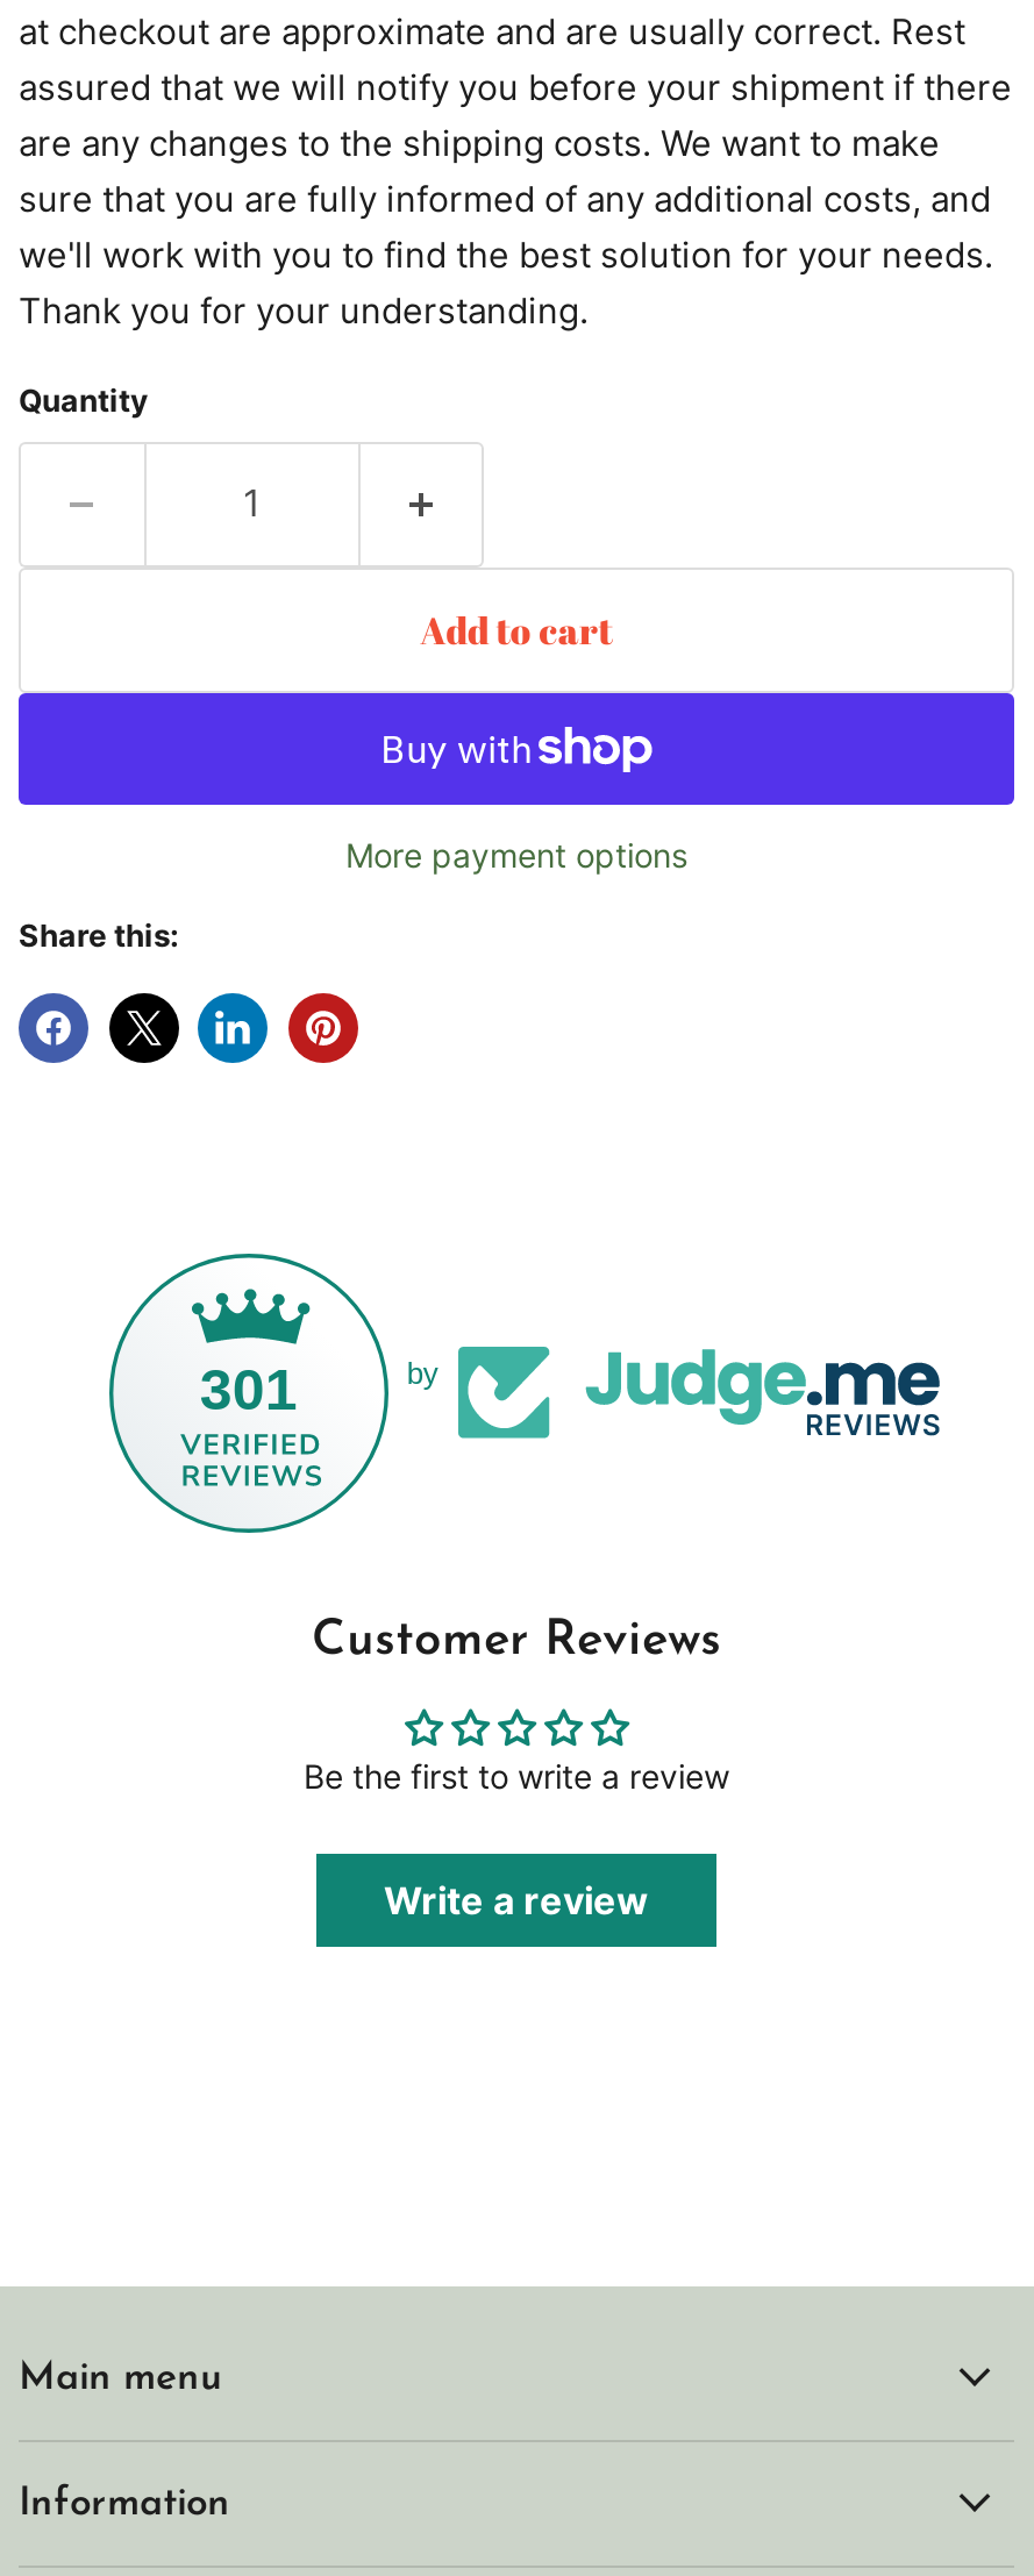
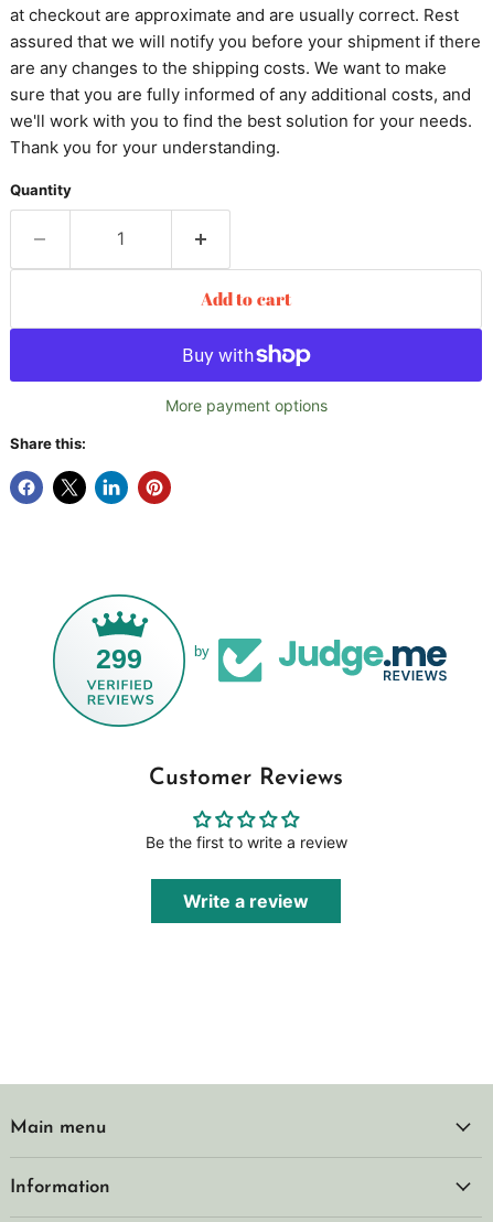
- 301
+ 299
